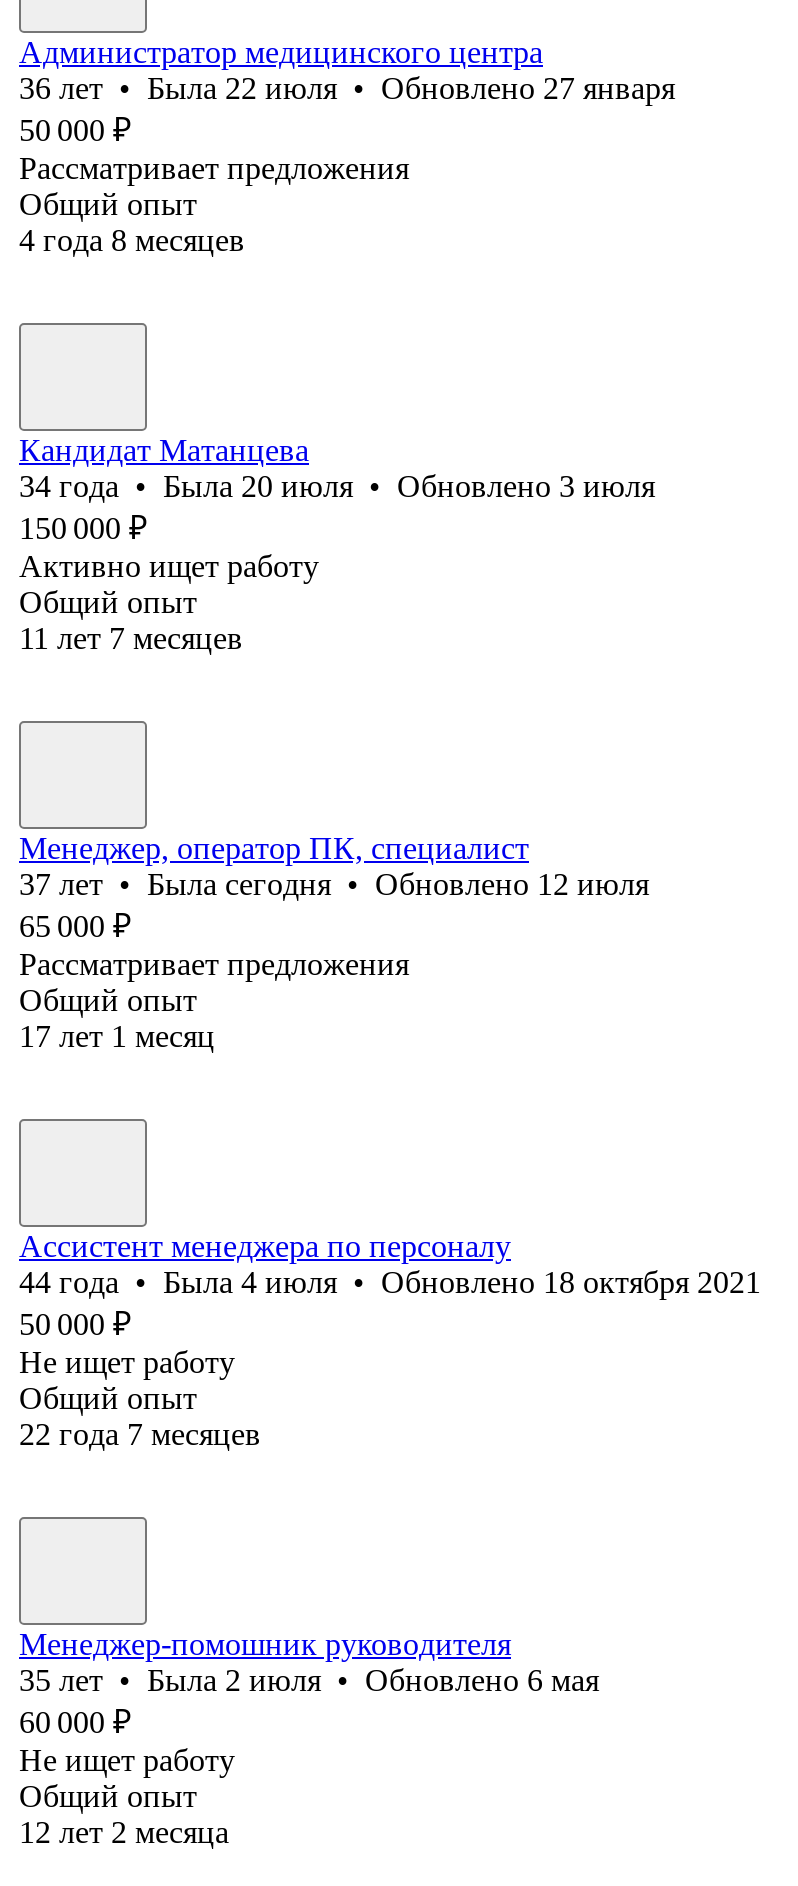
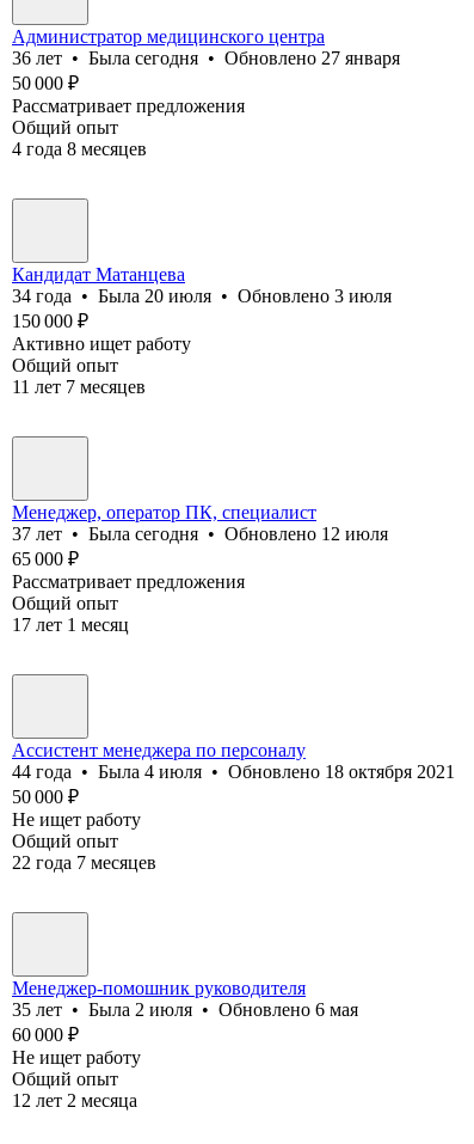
- 36 лет • Была 22 июля • Обновлено 27 января
+ 36 лет • Была сегодня • Обновлено 27 января
